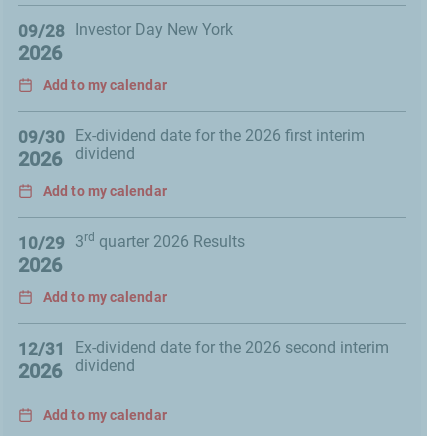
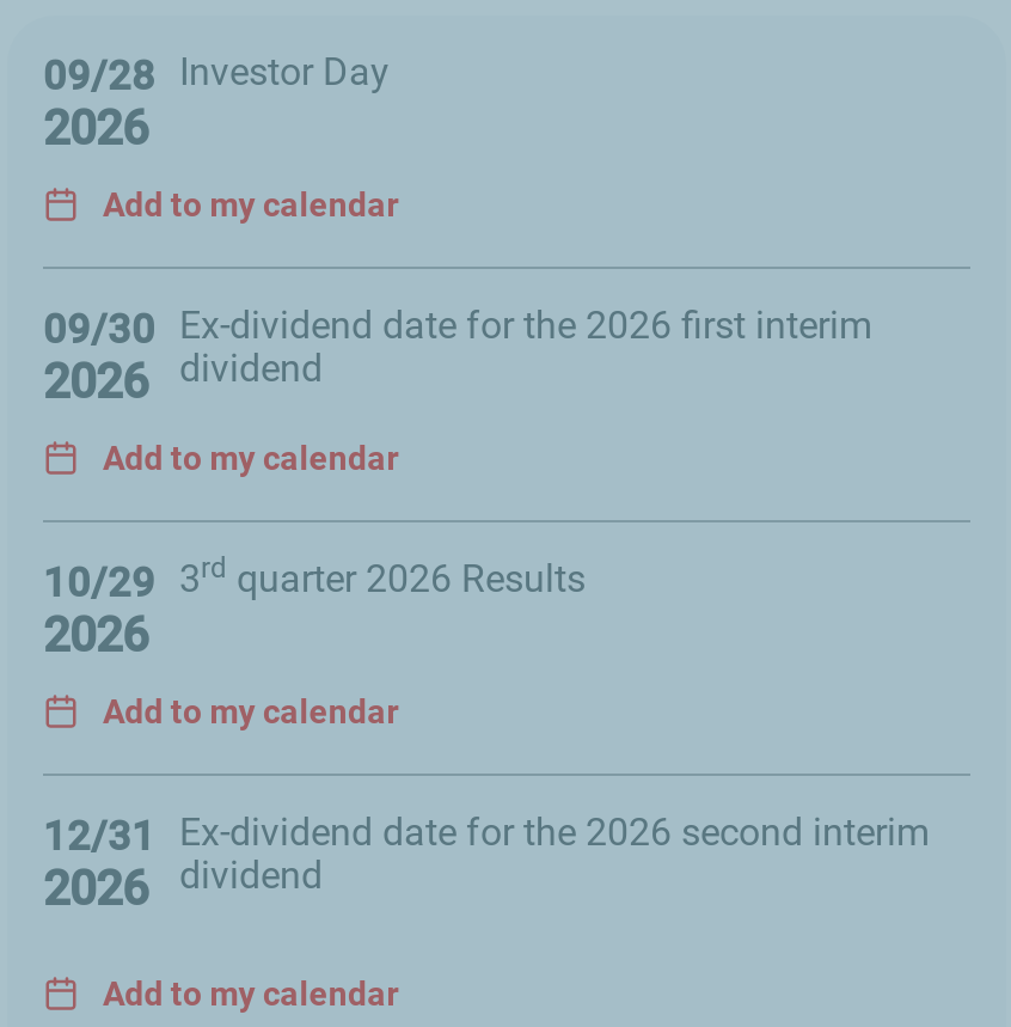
- Investor Day New York
+ Investor Day
